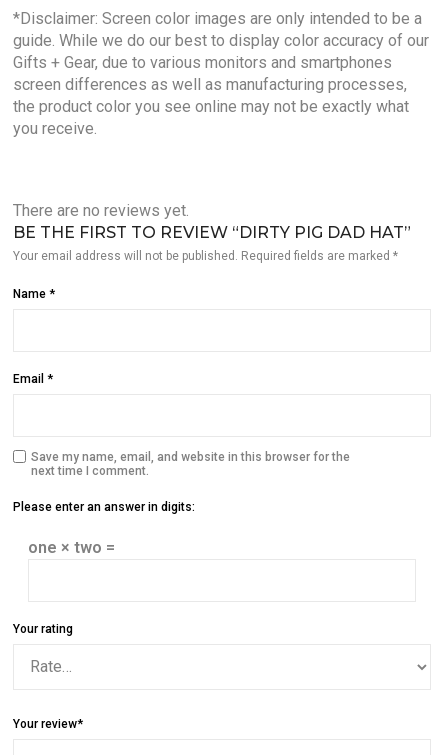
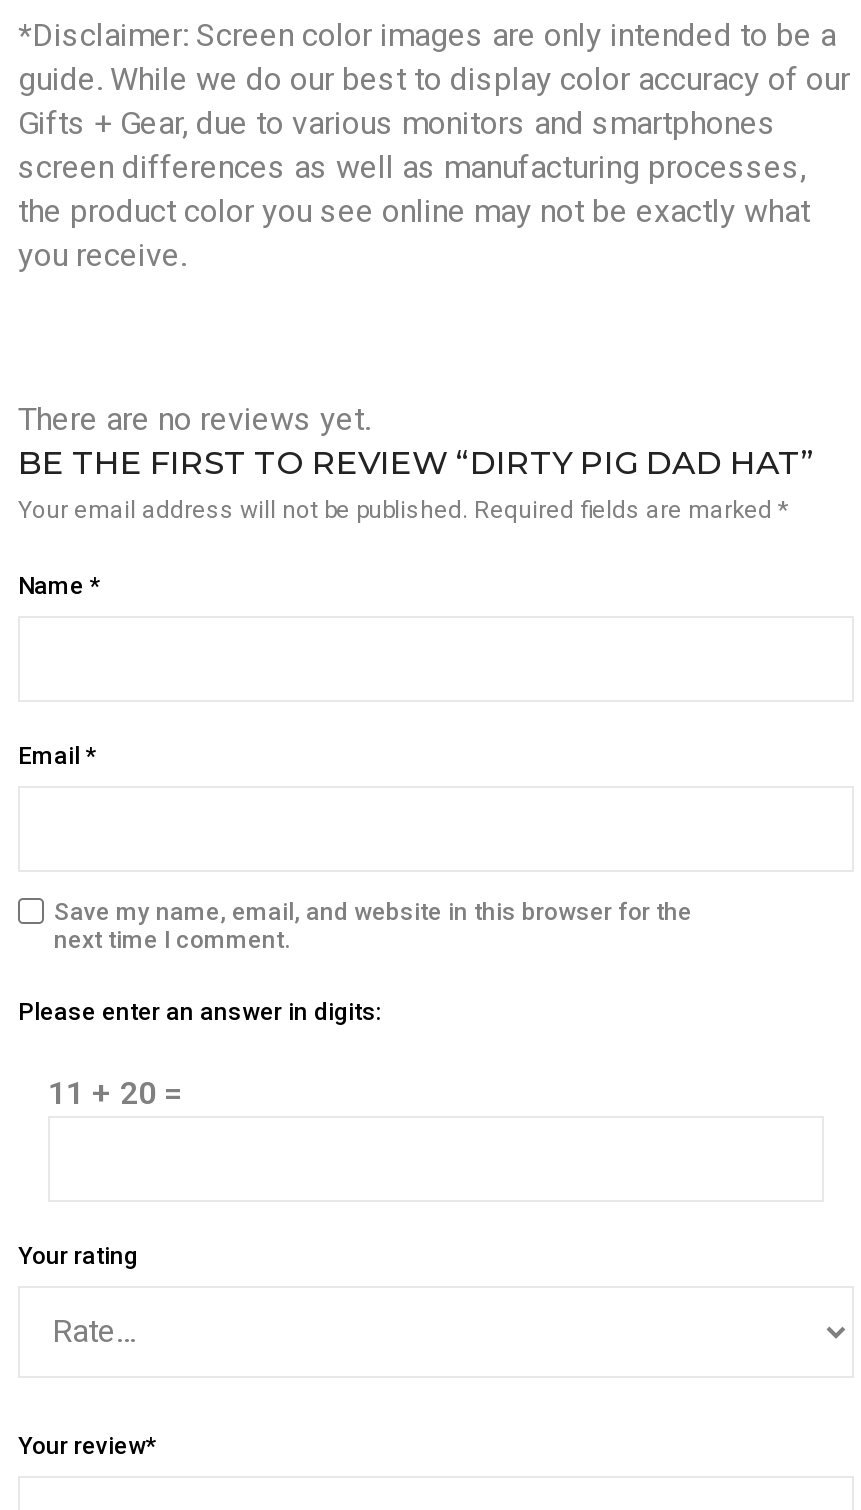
- one × two =
+ 11 + 20 =
